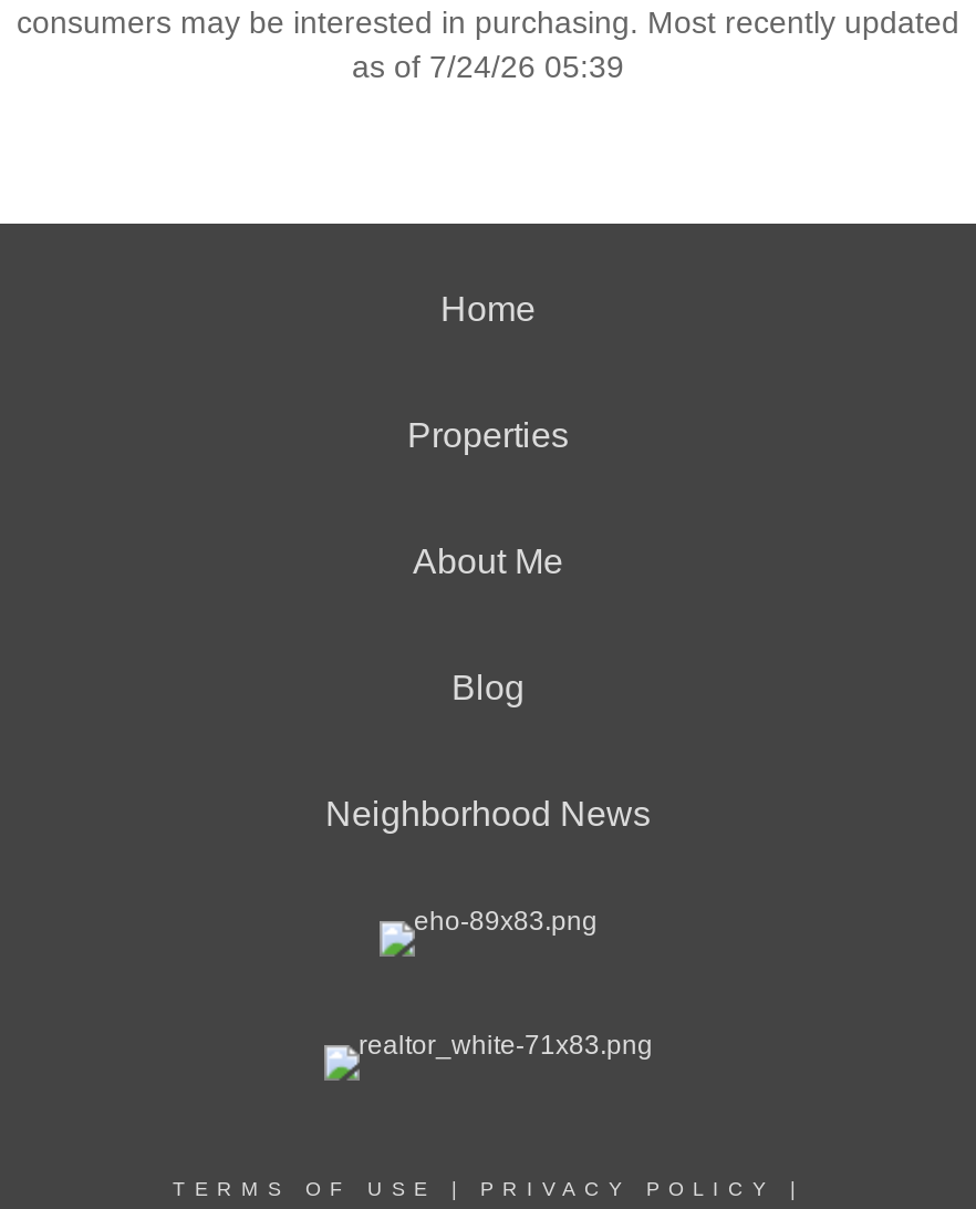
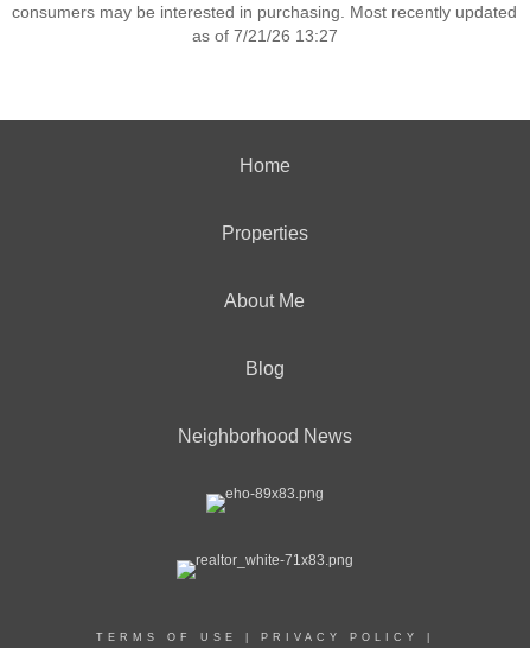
- as of 7/24/26 05:39
+ as of 7/21/26 13:27
